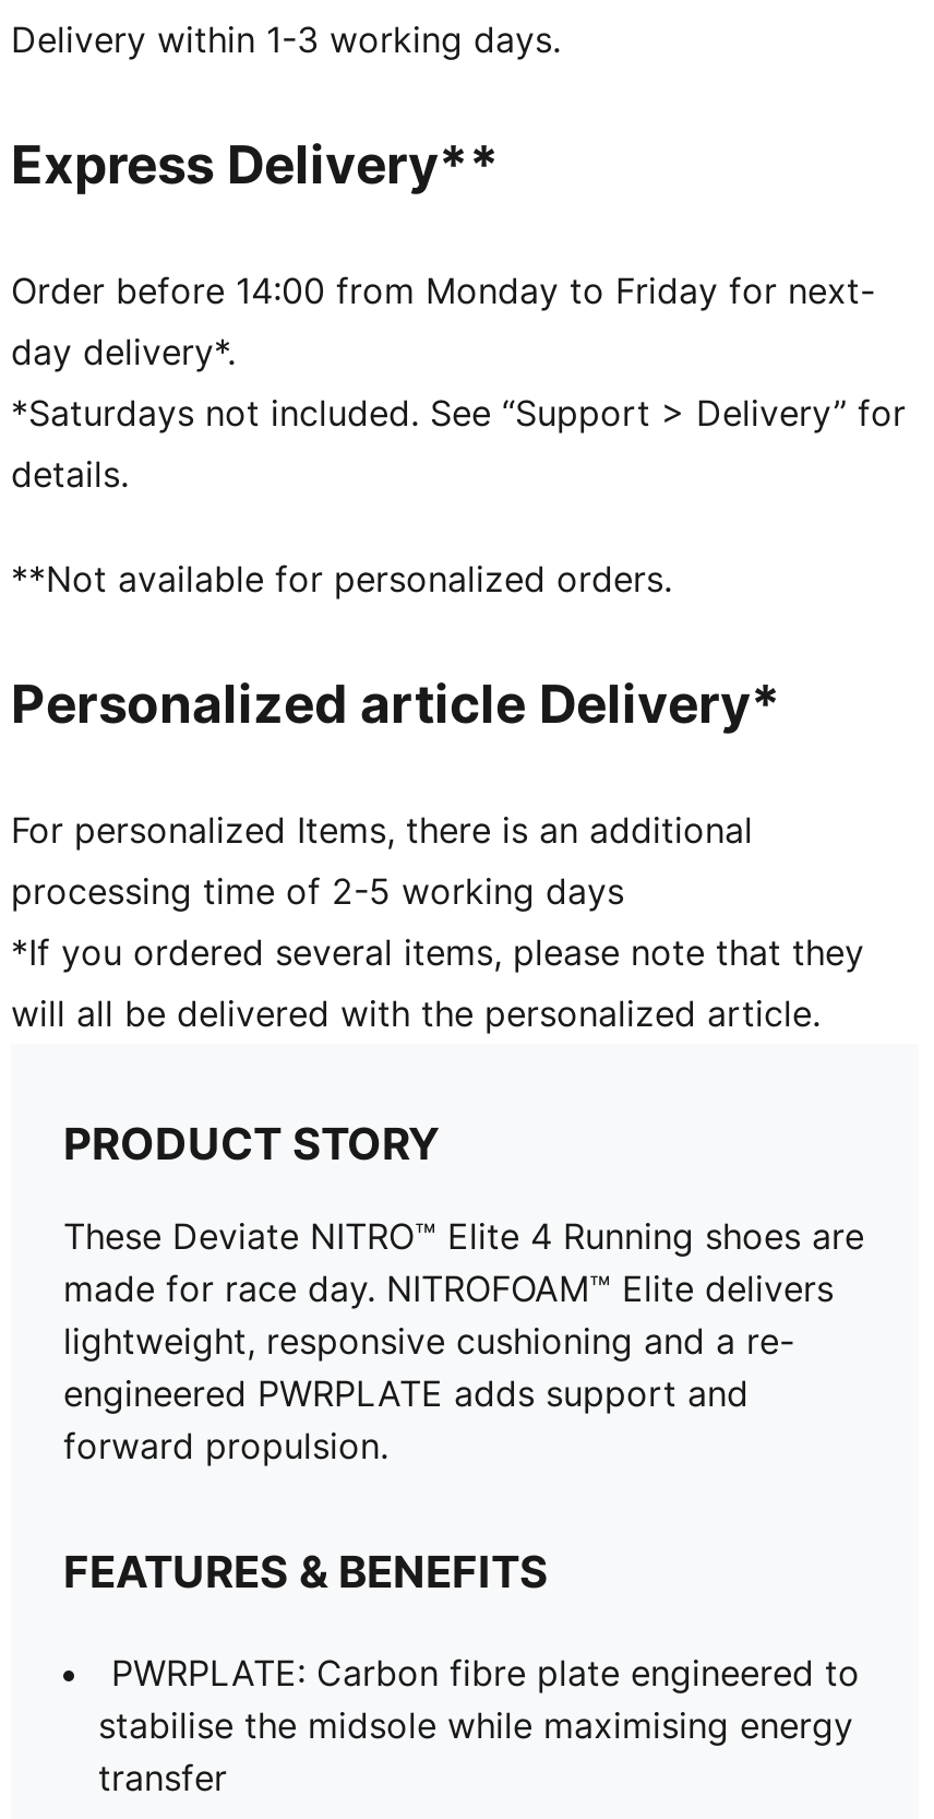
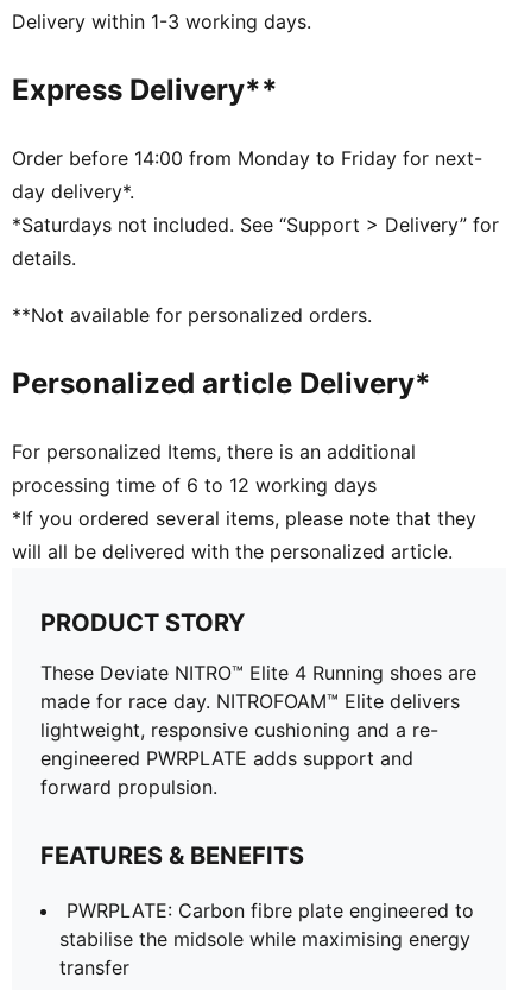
- processing time of 2-5 working days
+ processing time of 6 to 12 working days
